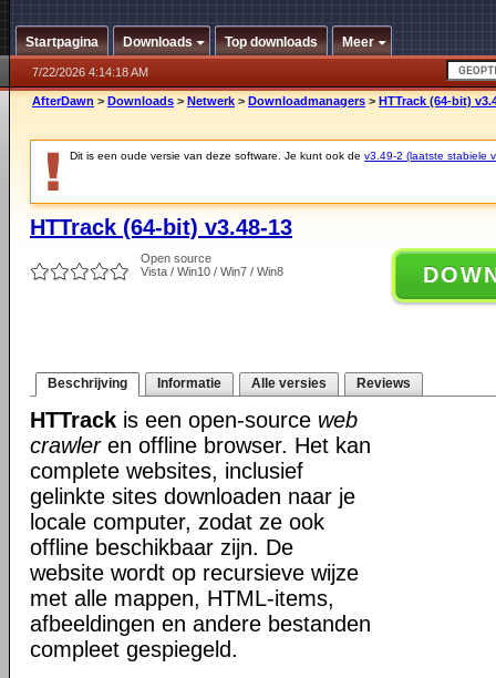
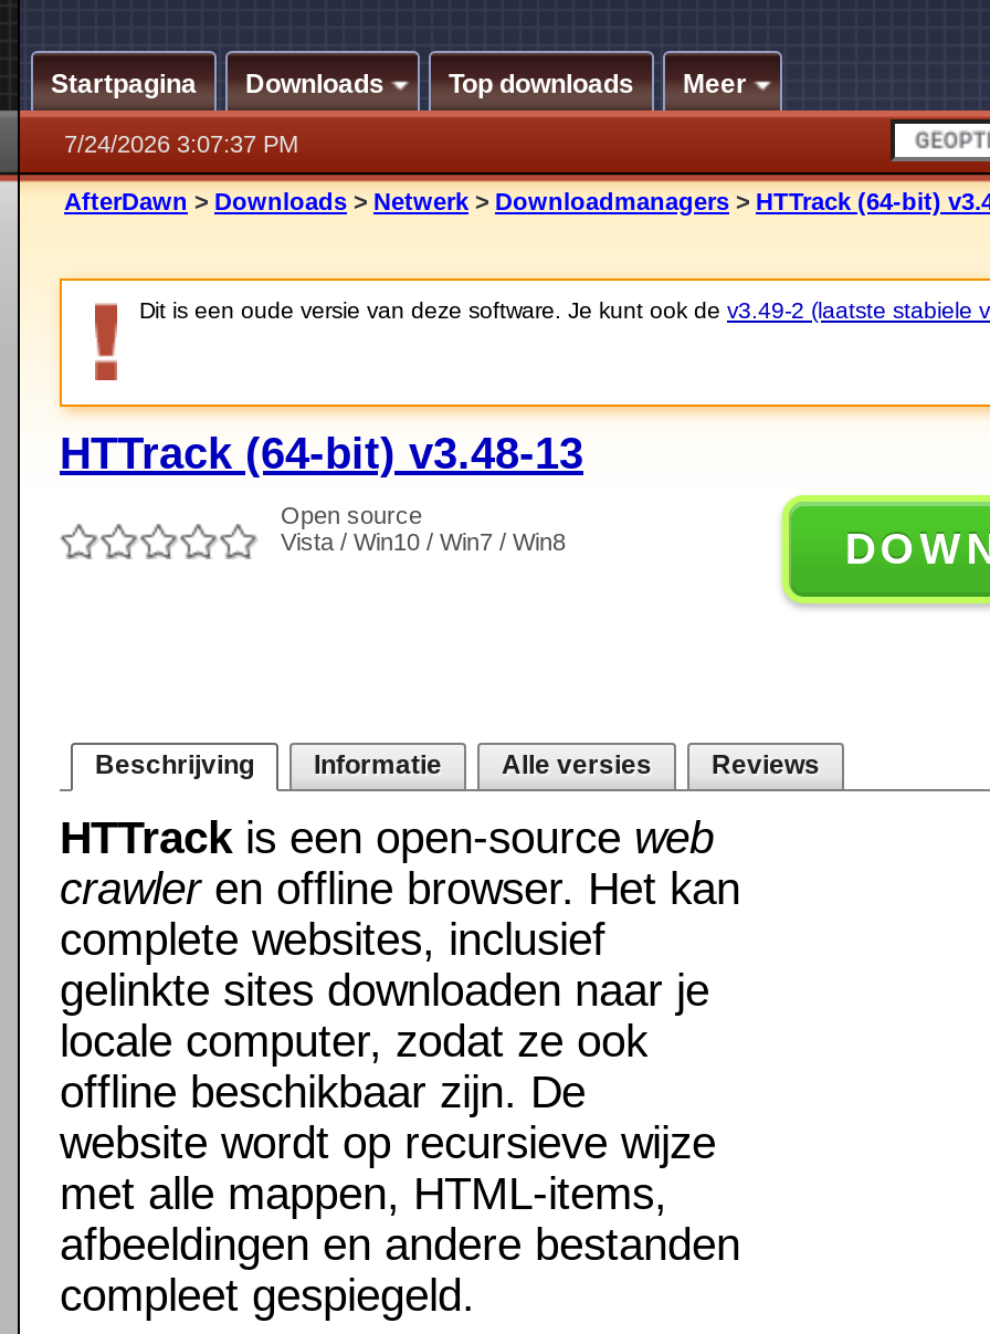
- 7/22/2026 4:14:18 AM
+ 7/24/2026 3:07:37 PM
